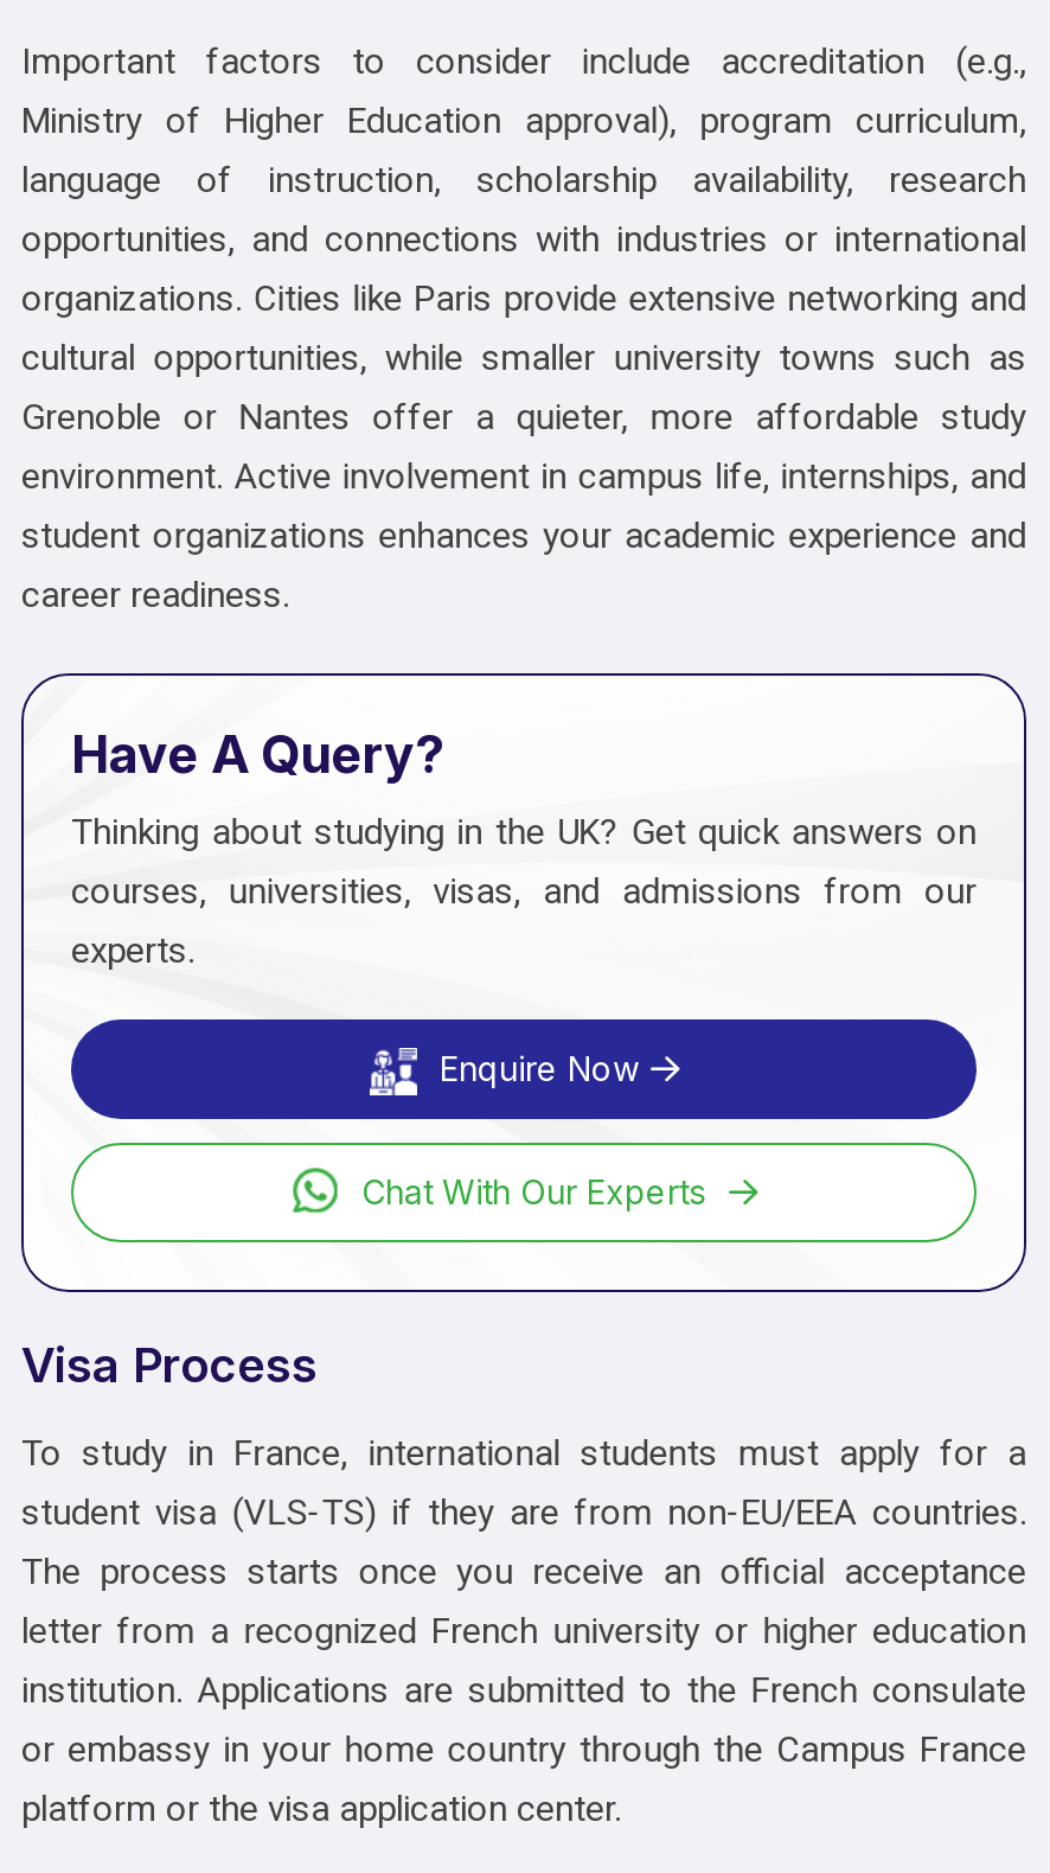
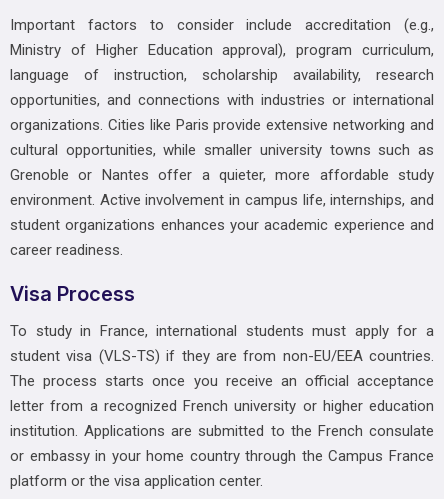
- [image]
- Have A Query?
- Thinking about studying in the UK? Get quick answers on
- courses, universities, visas, and admissions from our
- experts.
- Enquire Now
- Chat With Our Experts
